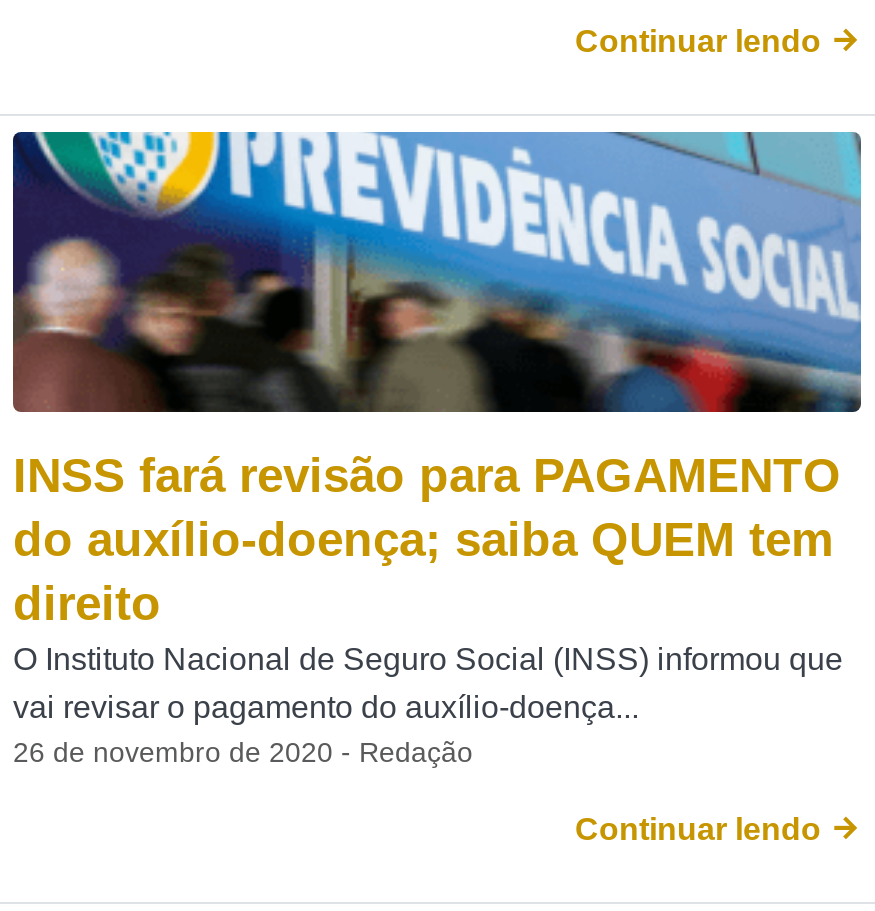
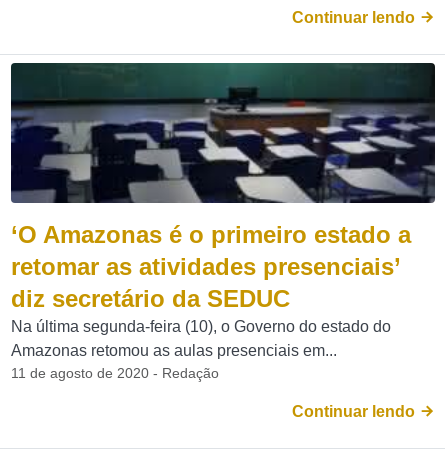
- [image]
- INSS fará revisão para PAGAMENTO
- do auxílio-doença; saiba QUEM tem
- direito
- O Instituto Nacional de Seguro Social (INSS) informou que
- vai revisar o pagamento do auxílio-doença...
- 26 de novembro de 2020 - Redação
+ [image]
+ ‘O Amazonas é o primeiro estado a
+ retomar as atividades presenciais’
+ diz secretário da SEDUC
+ Na última segunda-feira (10), o Governo do estado do
+ Amazonas retomou as aulas presenciais em...
+ 11 de agosto de 2020 - Redação
